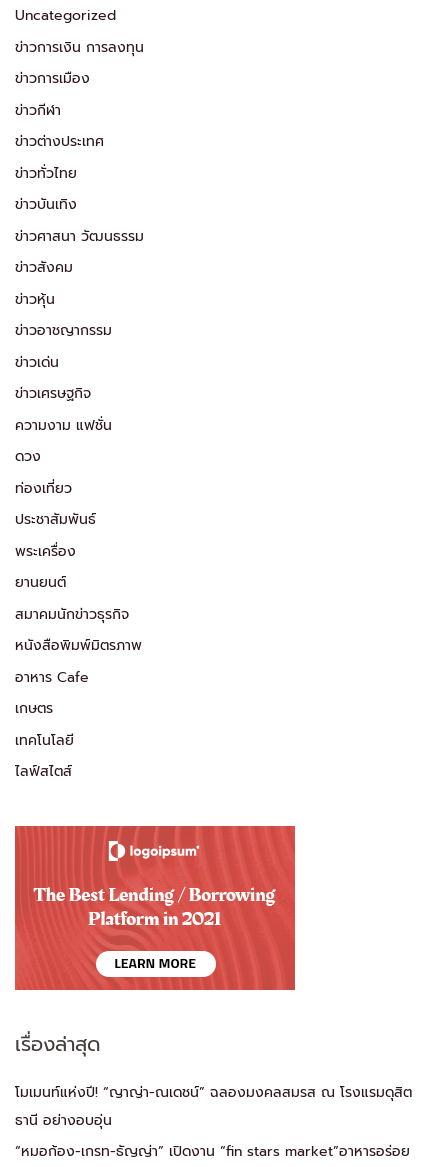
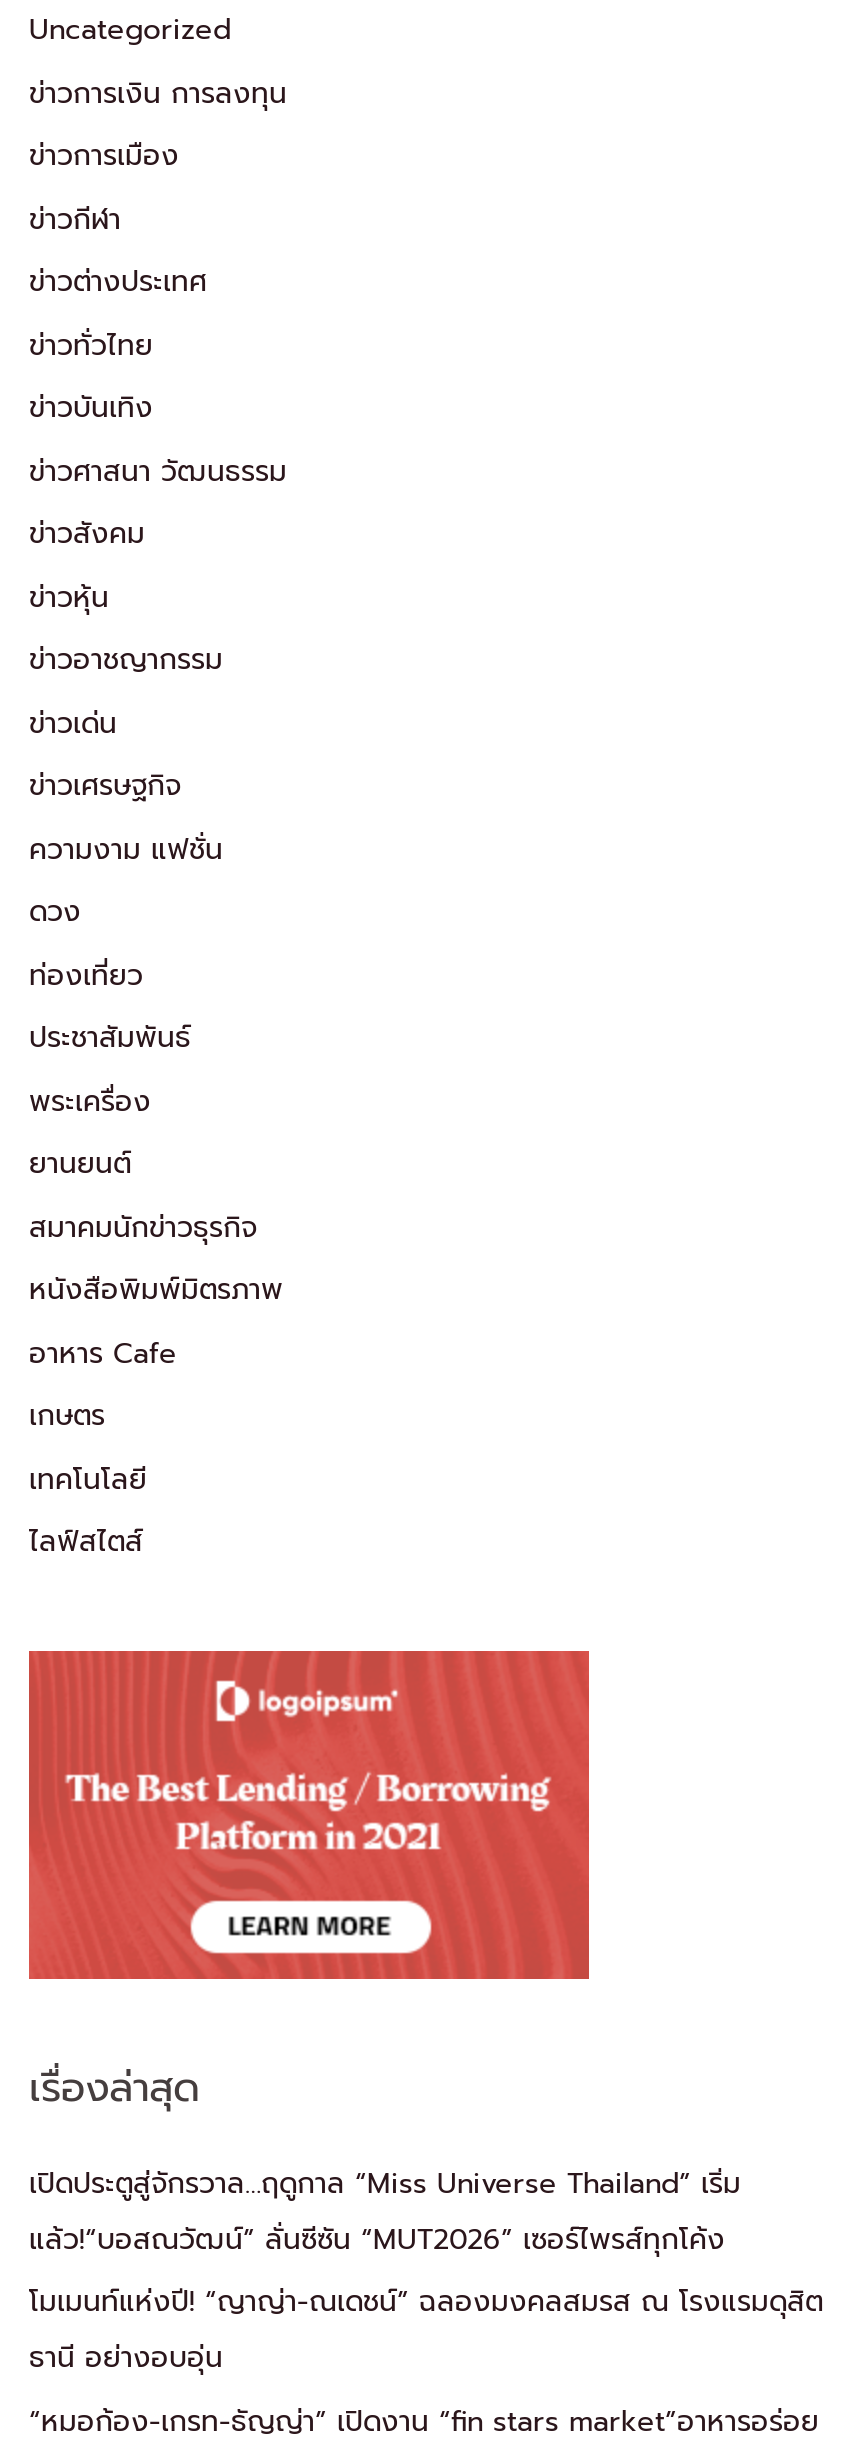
+ เปิดประตูสู่จักรวาล…ฤดูกาล “Miss Universe Thailand” เริ่ม
+ แล้ว!“บอสณวัฒน์” ลั่นซีซัน “MUT2026” เซอร์ไพรส์ทุกโค้ง
